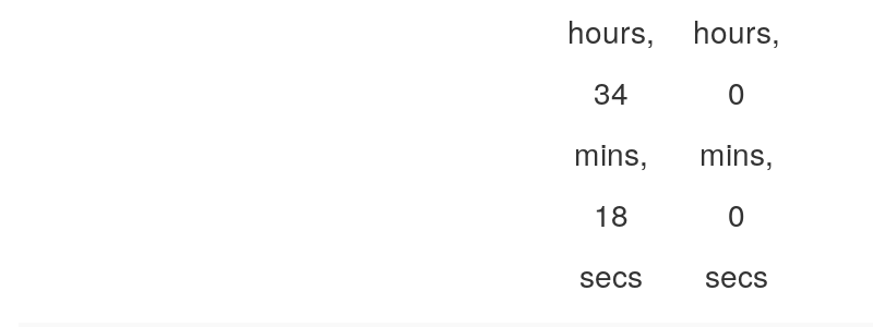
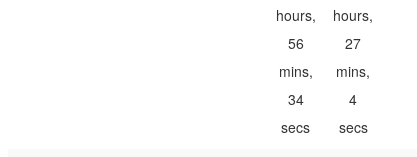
- 34
+ 56

- 0
+ 27

- 18
+ 34

- 0
+ 4
